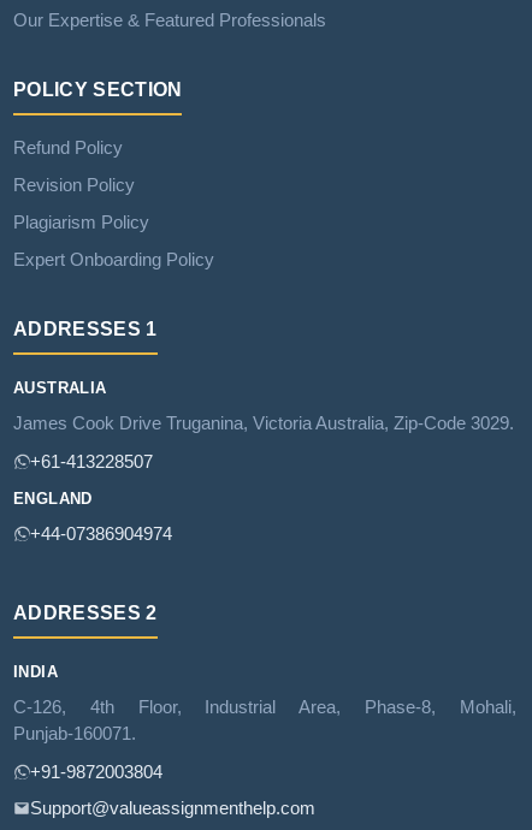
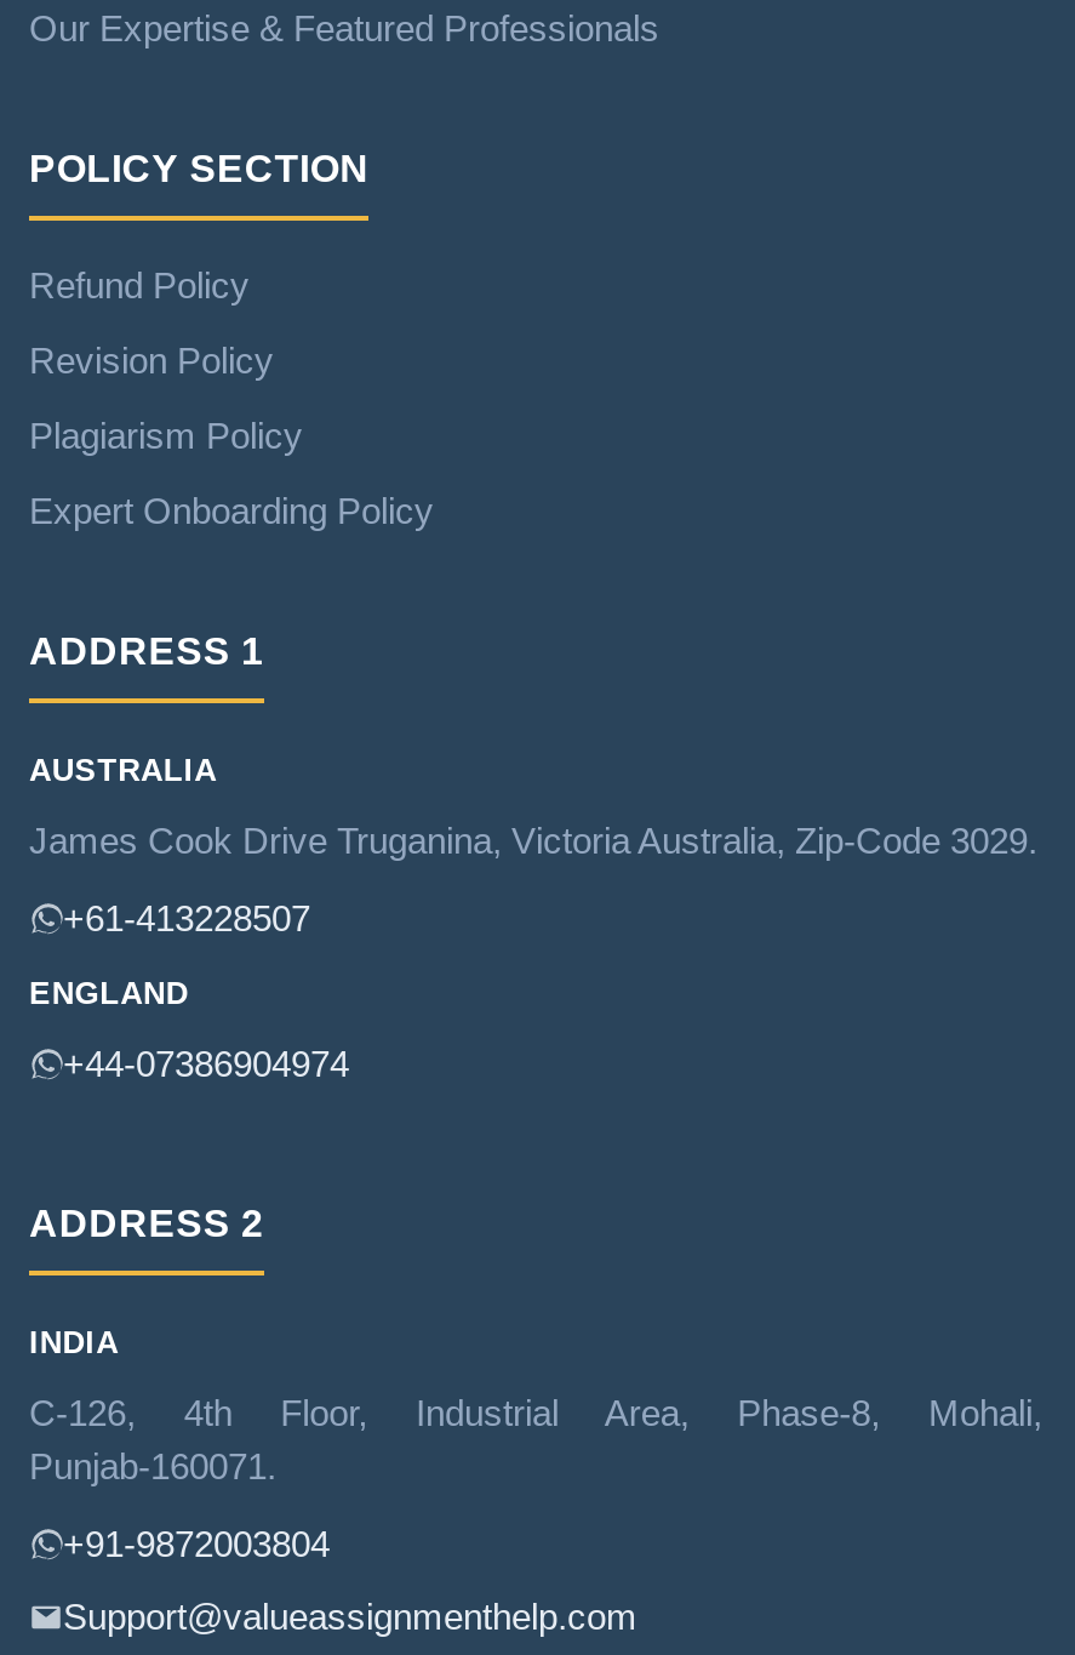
- ADDRESSES 1
+ ADDRESS 1

- ADDRESSES 2
+ ADDRESS 2
